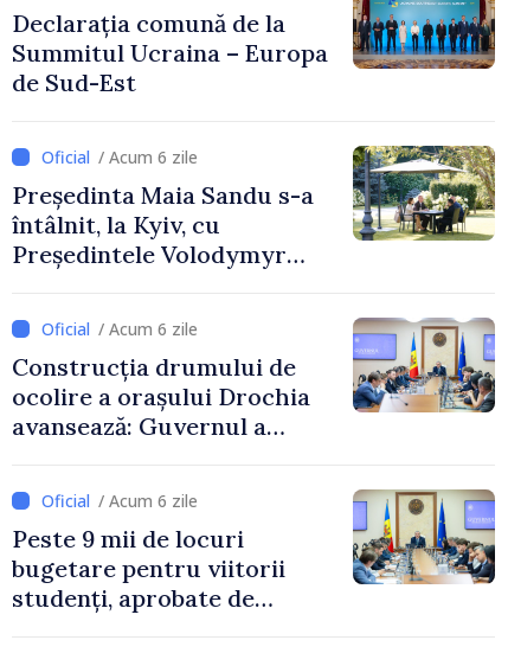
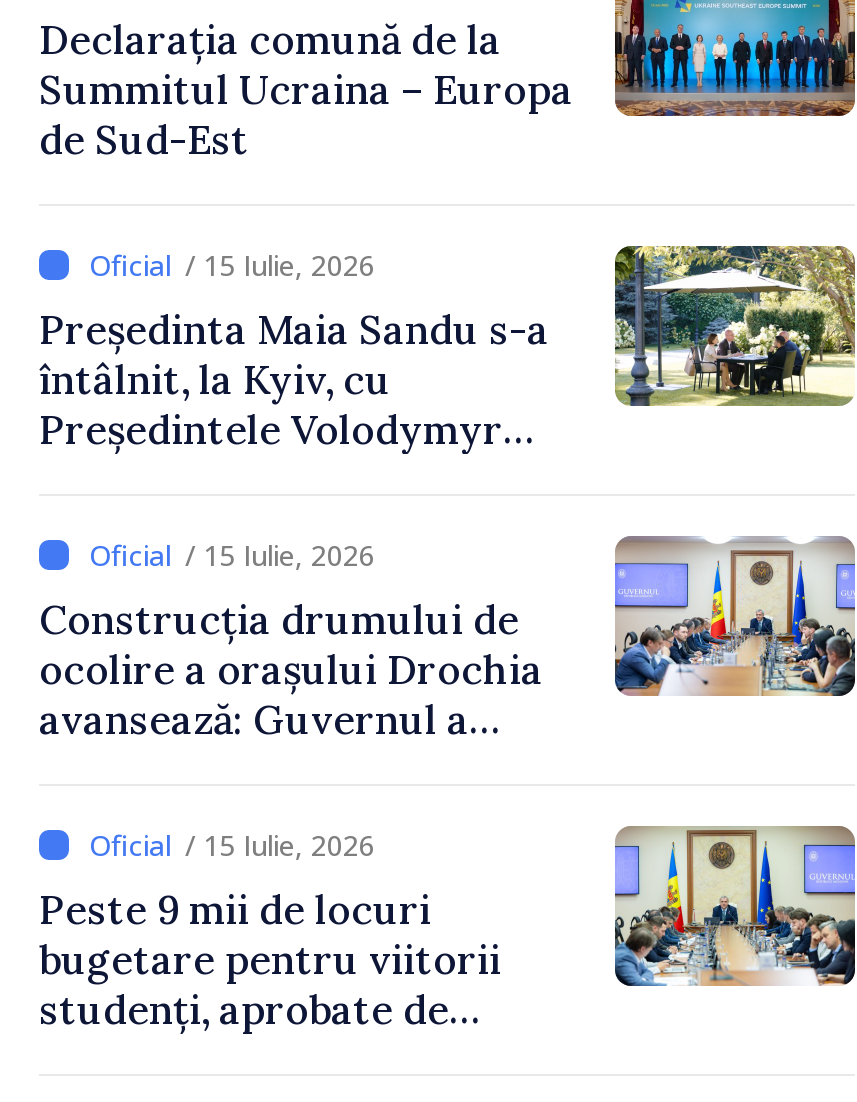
- / Acum 6 zile
+ / 15 Iulie, 2026

- / Acum 6 zile
+ / 15 Iulie, 2026

- / Acum 6 zile
+ / 15 Iulie, 2026
